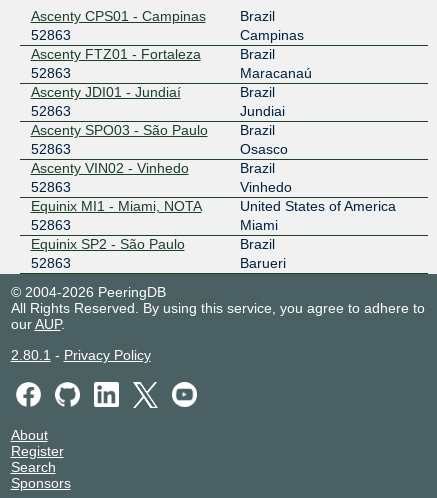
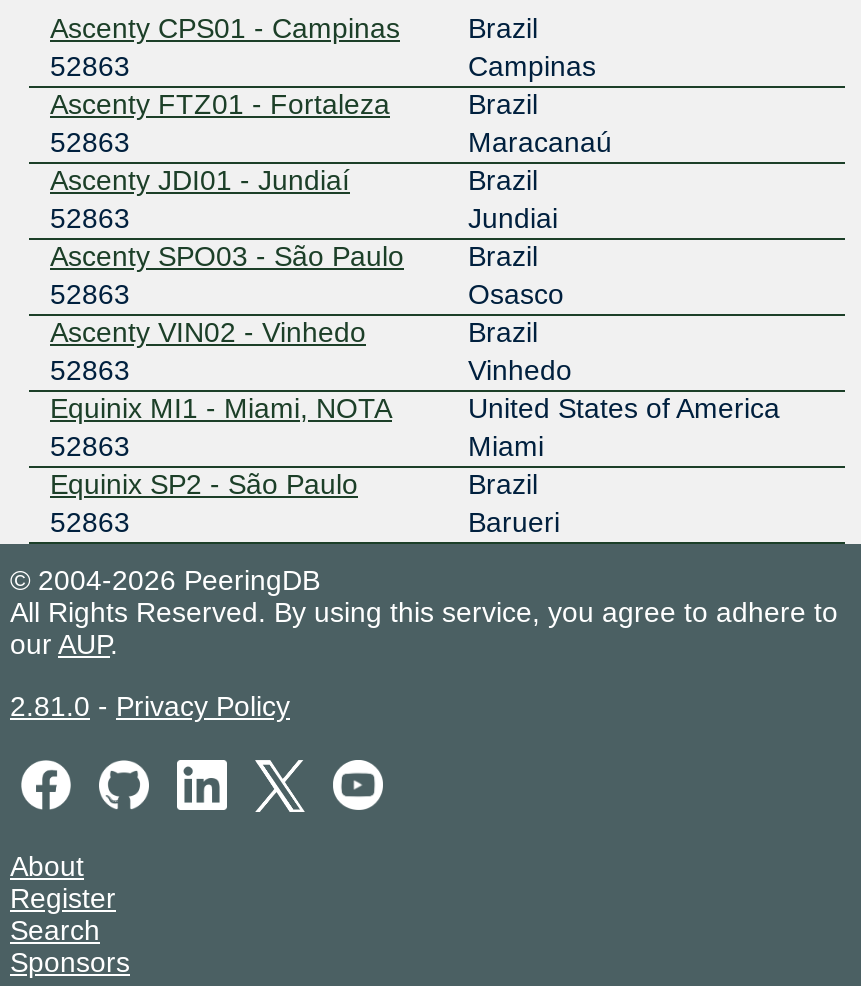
- 2.80.1 - Privacy Policy
+ 2.81.0 - Privacy Policy
